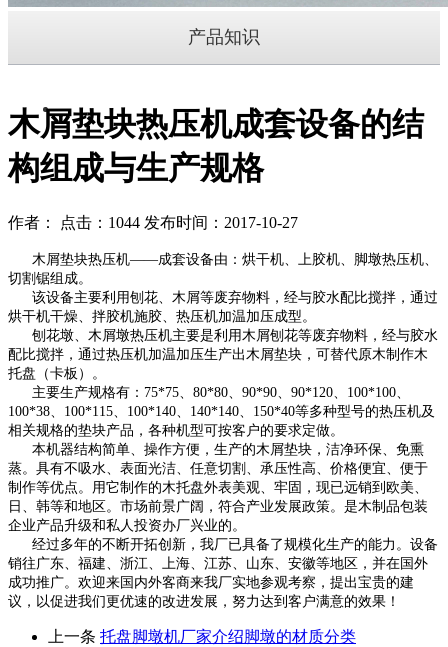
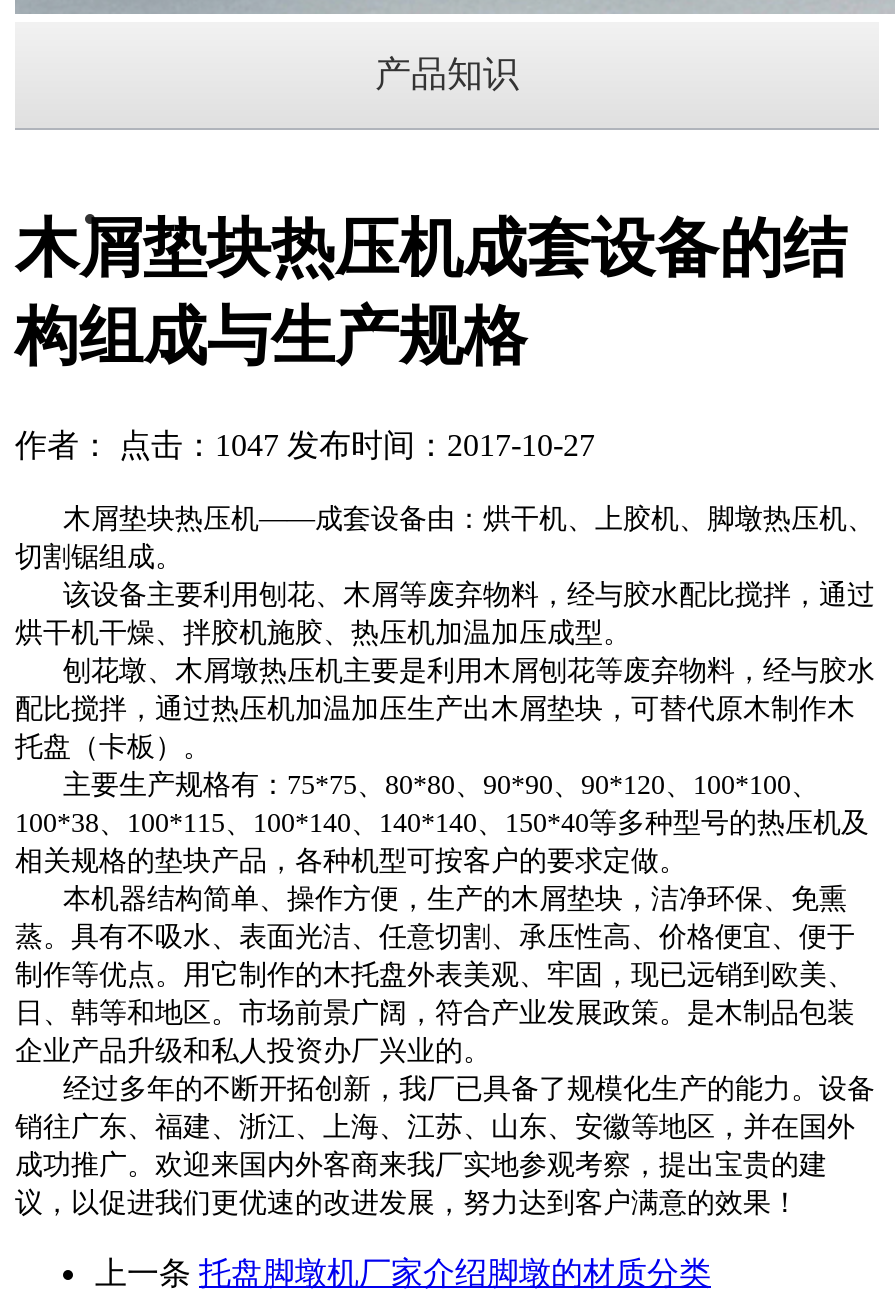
- 作者： 点击：1044 发布时间：2017-10-27
+ 作者： 点击：1047 发布时间：2017-10-27
